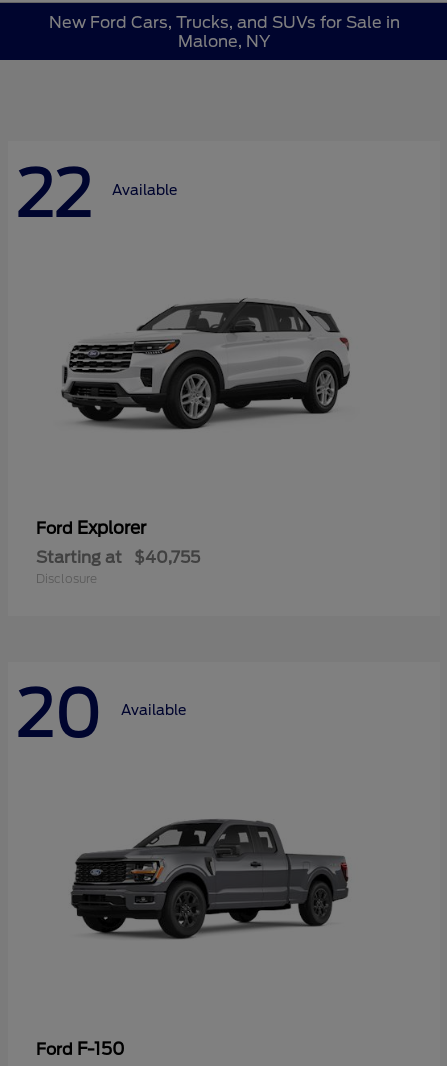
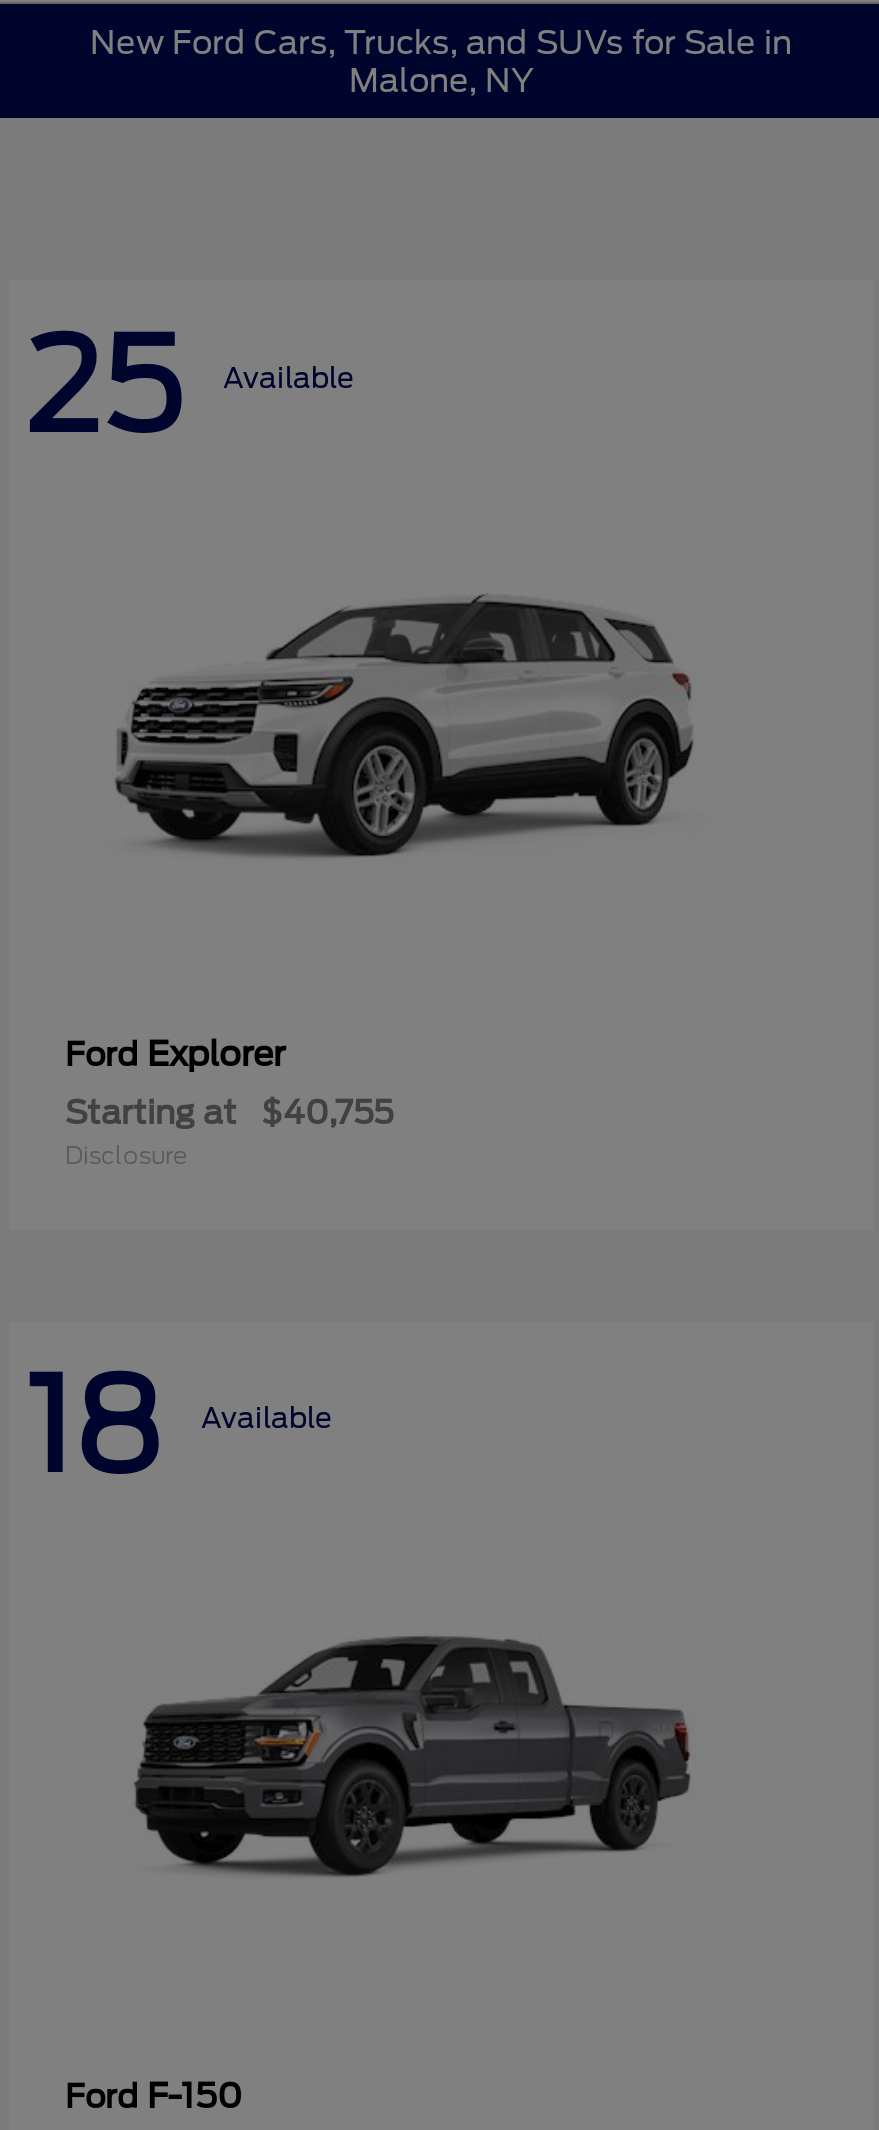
- 22 Available
+ 25 Available

- 20 Available
+ 18 Available
